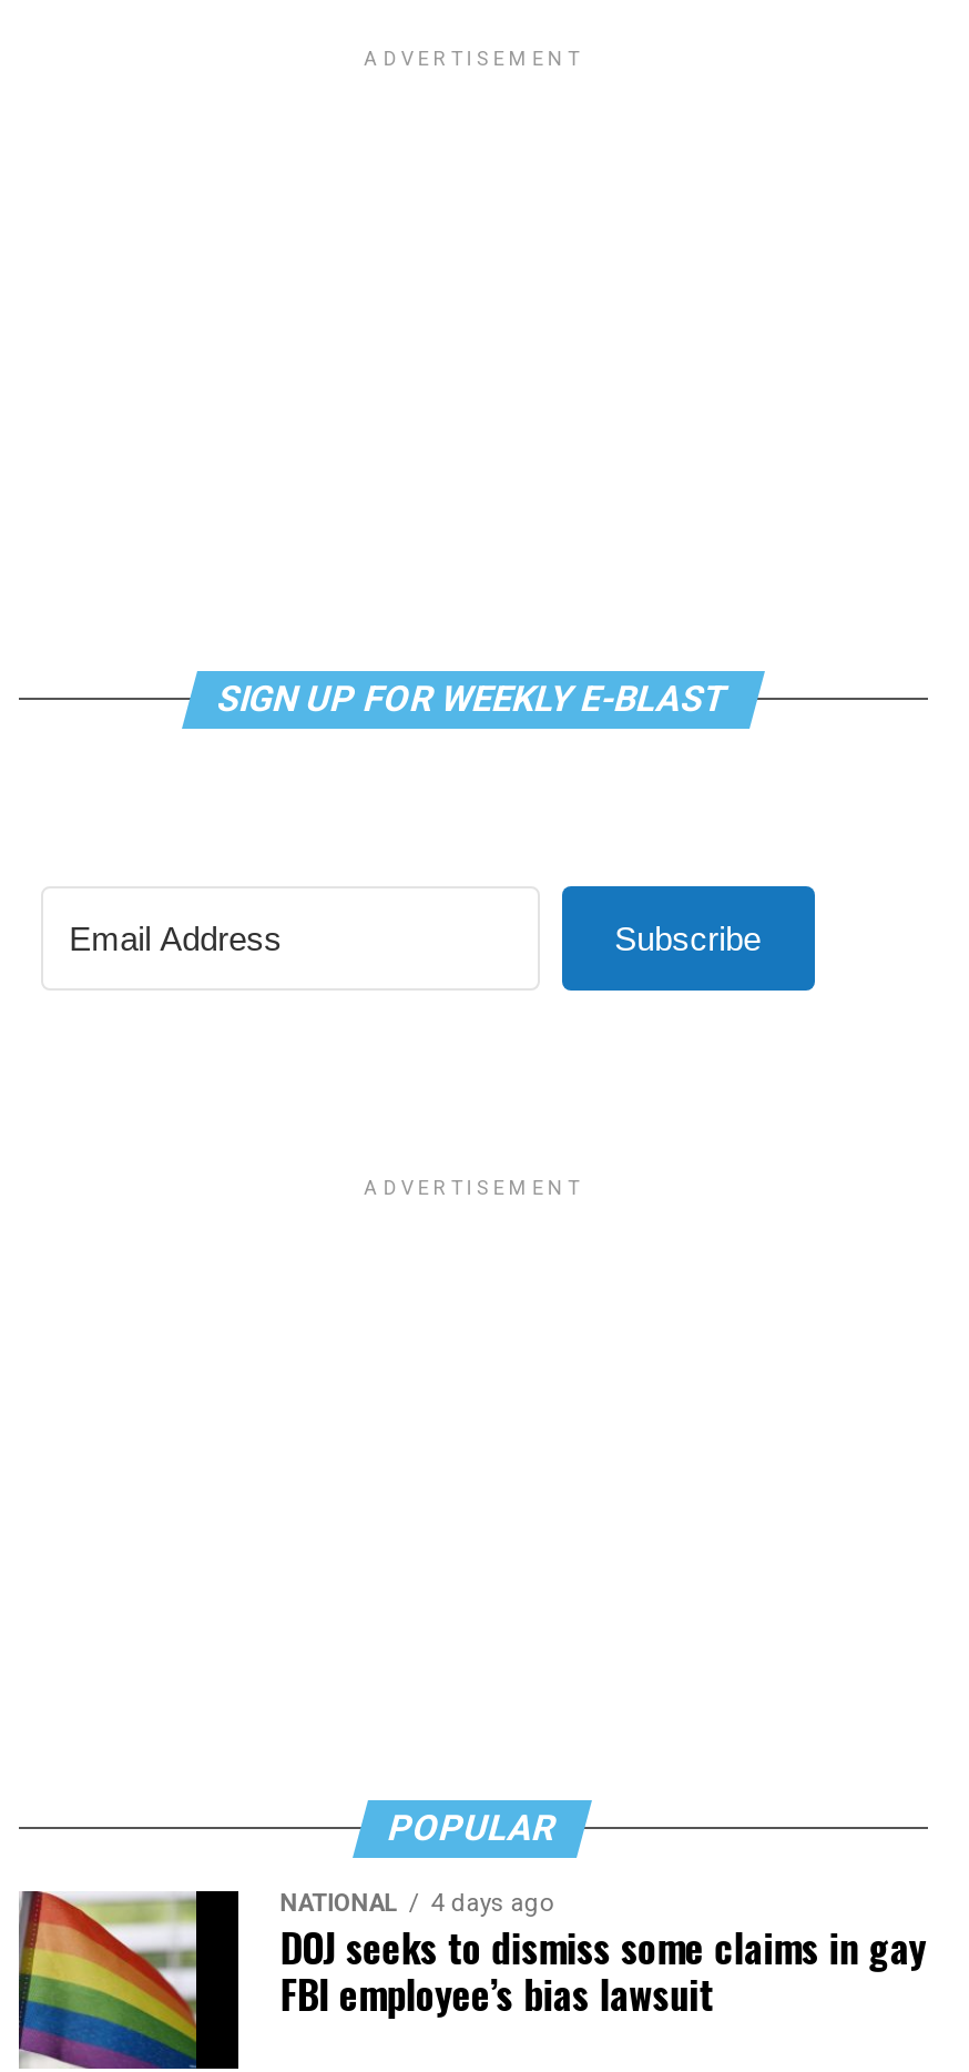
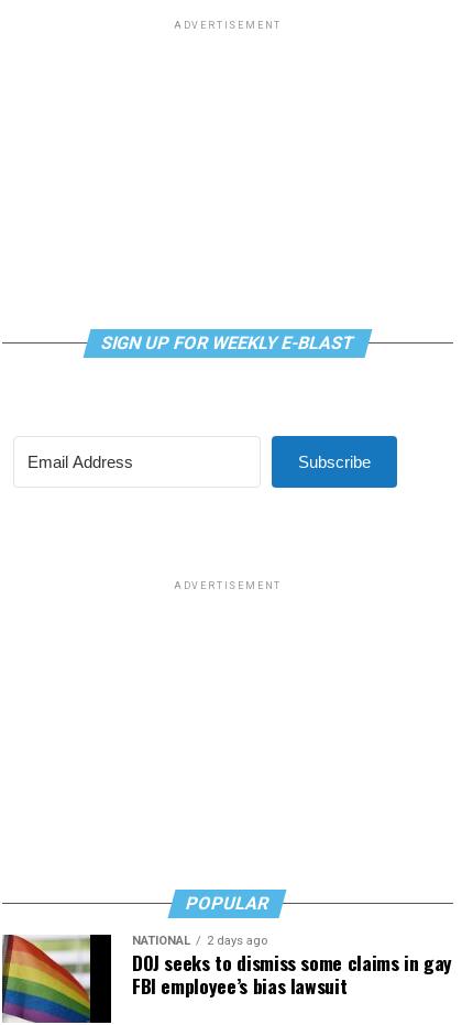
- NATIONAL 4 days ago
+ NATIONAL 2 days ago
